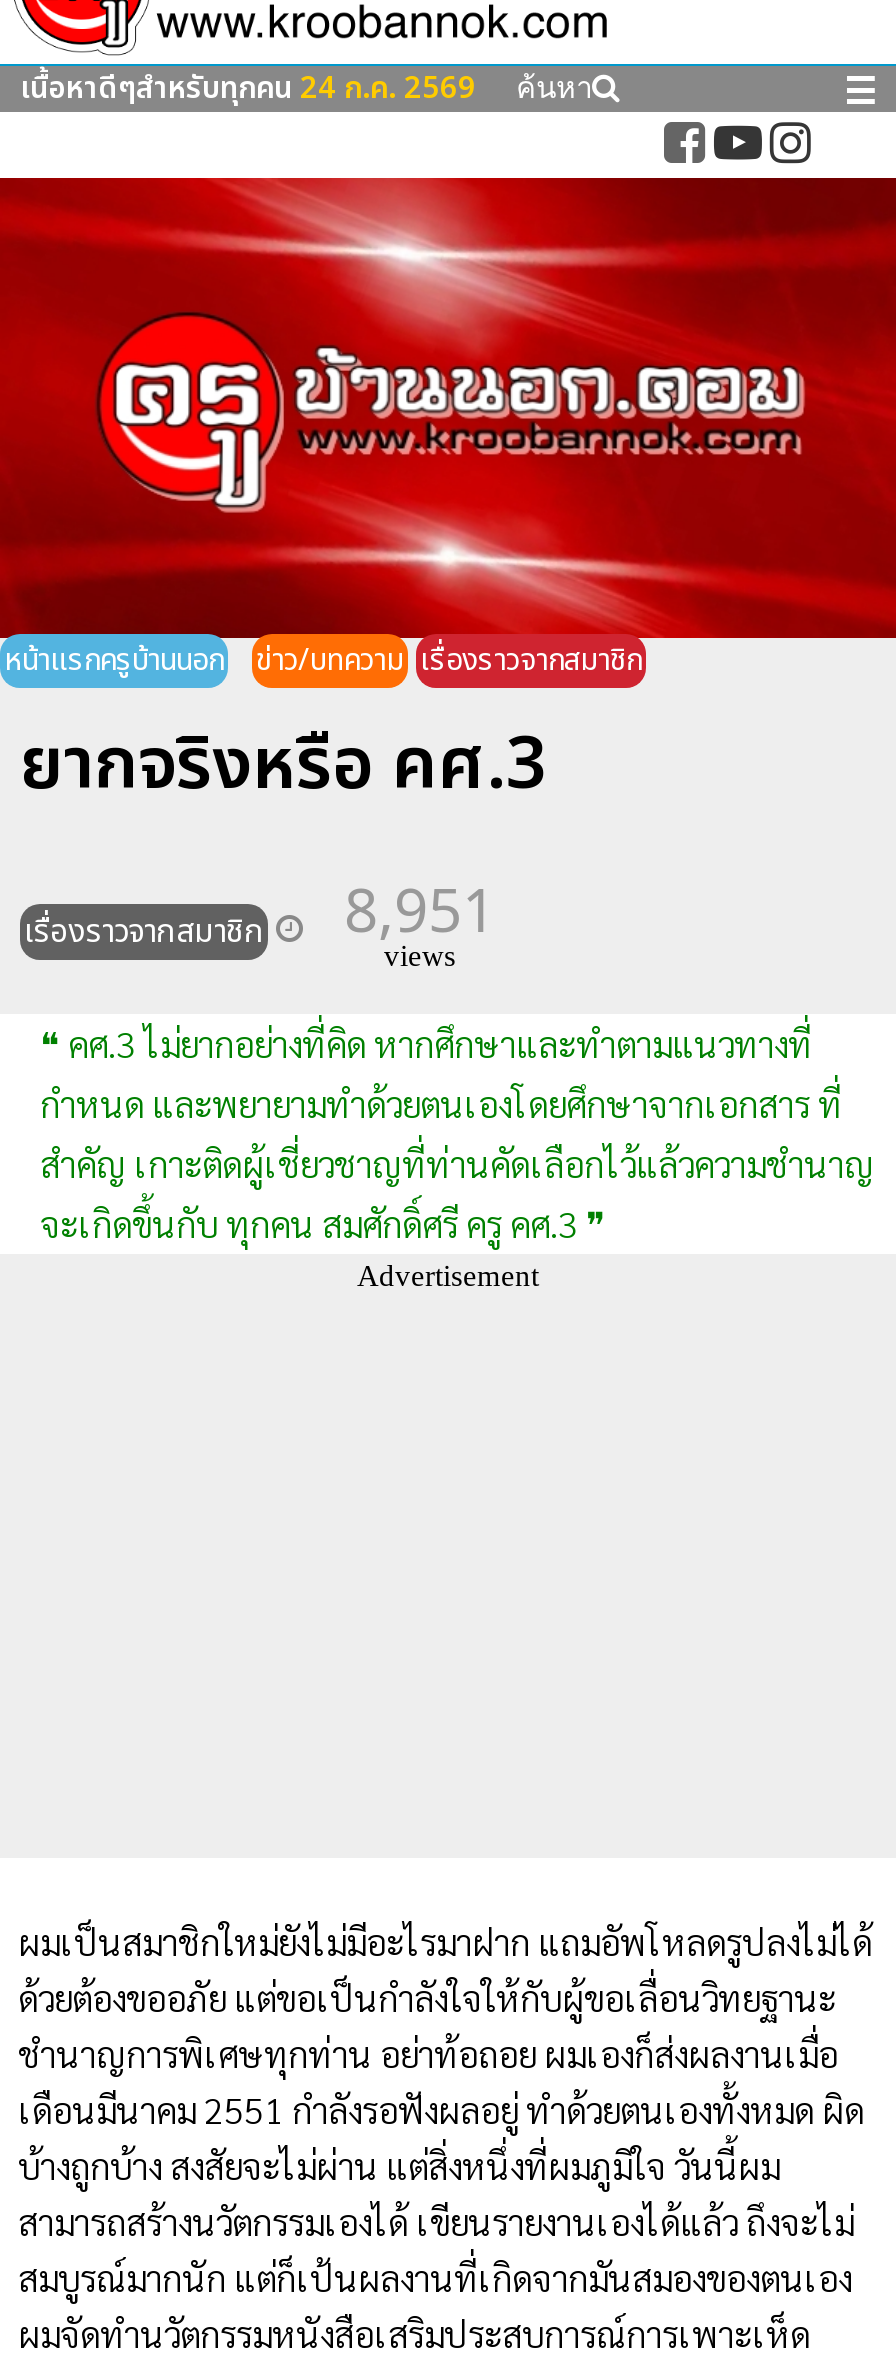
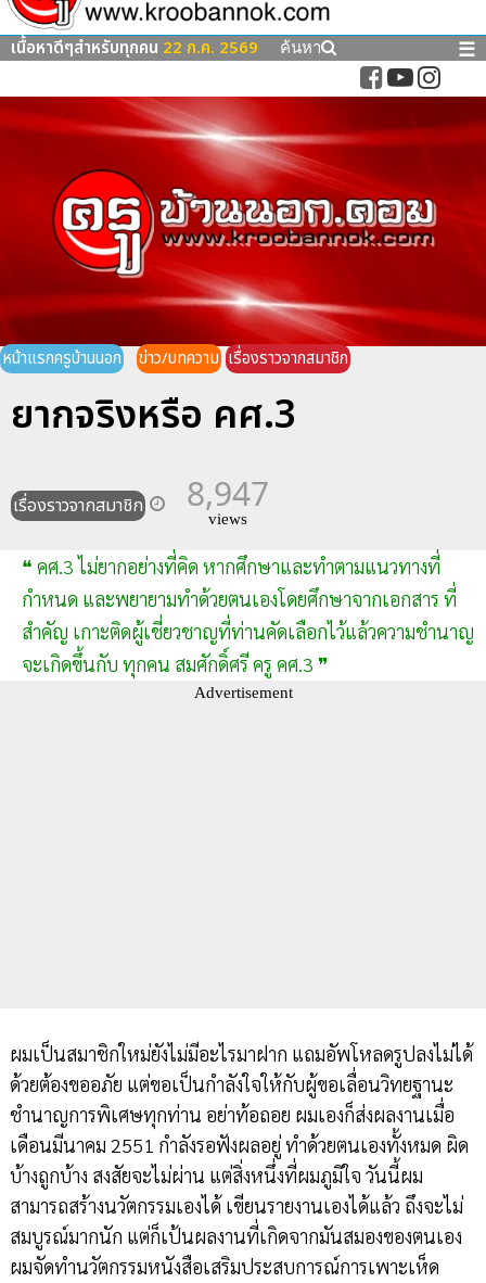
- เนื้อหาดีๆสำหรับทุกคน 24 ก.ค. 2569
+ เนื้อหาดีๆสำหรับทุกคน 22 ก.ค. 2569

- เรื่องราวจากสมาชิก 8,951
+ เรื่องราวจากสมาชิก 8,947
